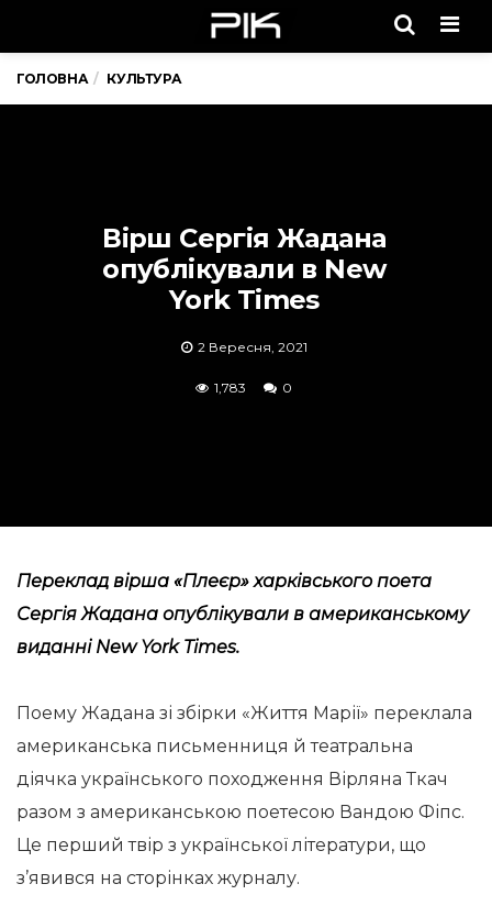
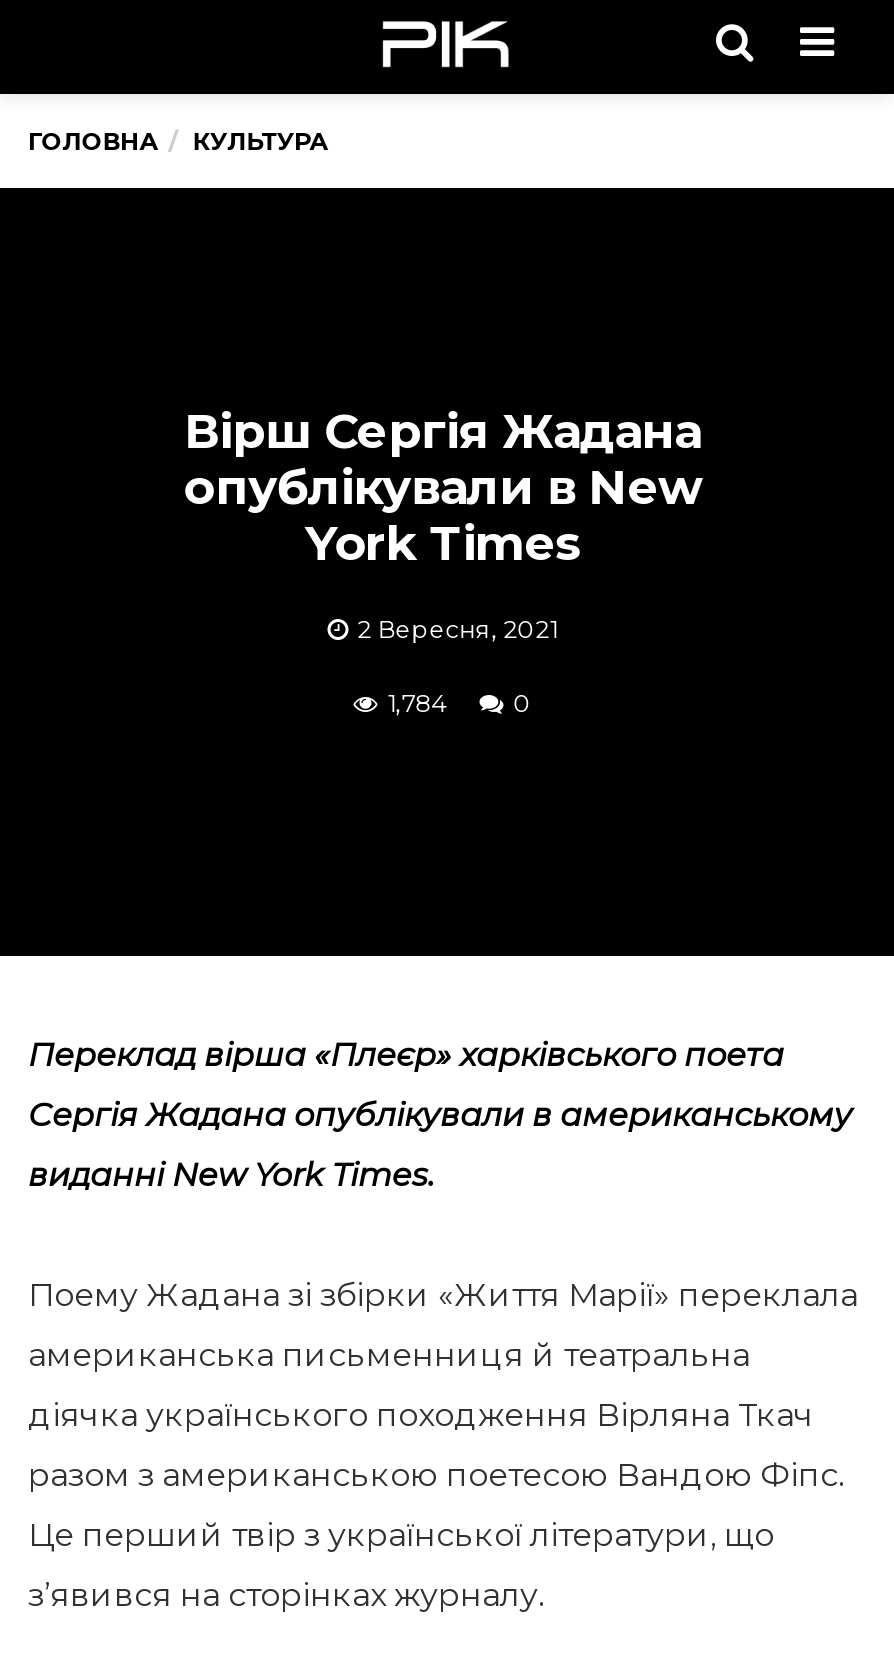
- 1,783
+ 1,784
